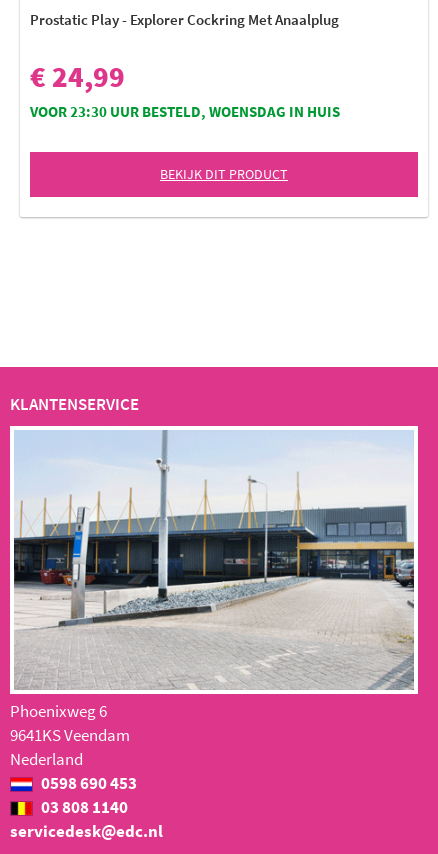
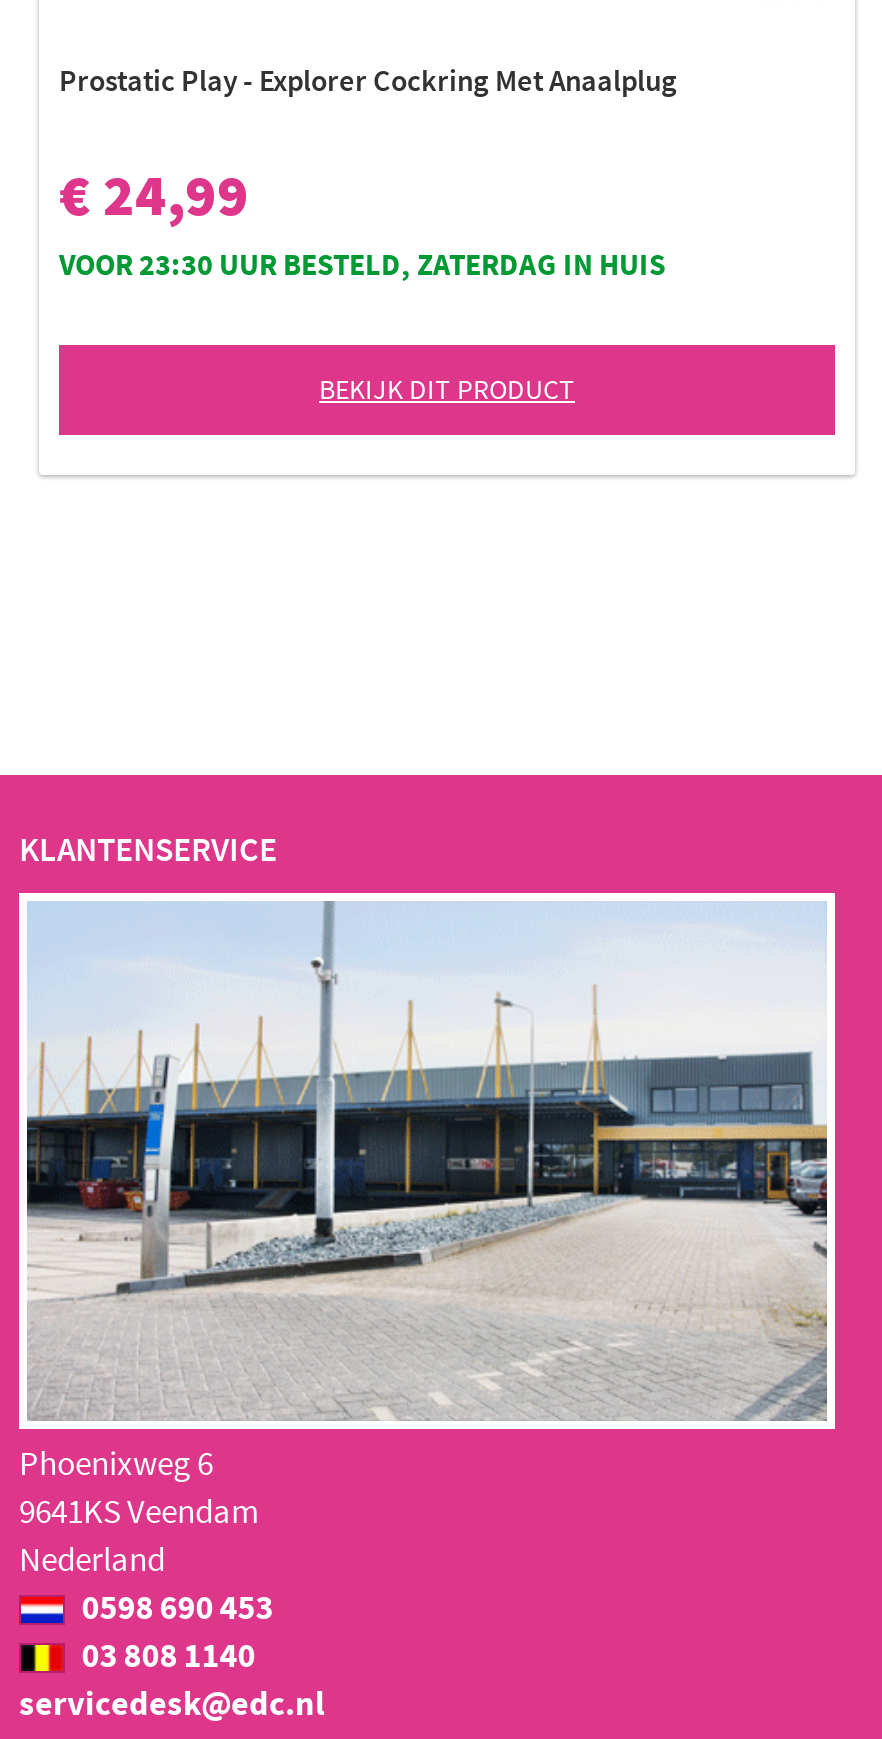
- VOOR 23:30 UUR BESTELD, WOENSDAG IN HUIS
+ VOOR 23:30 UUR BESTELD, ZATERDAG IN HUIS
